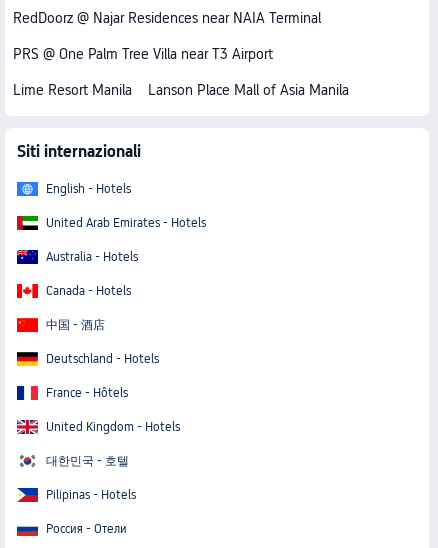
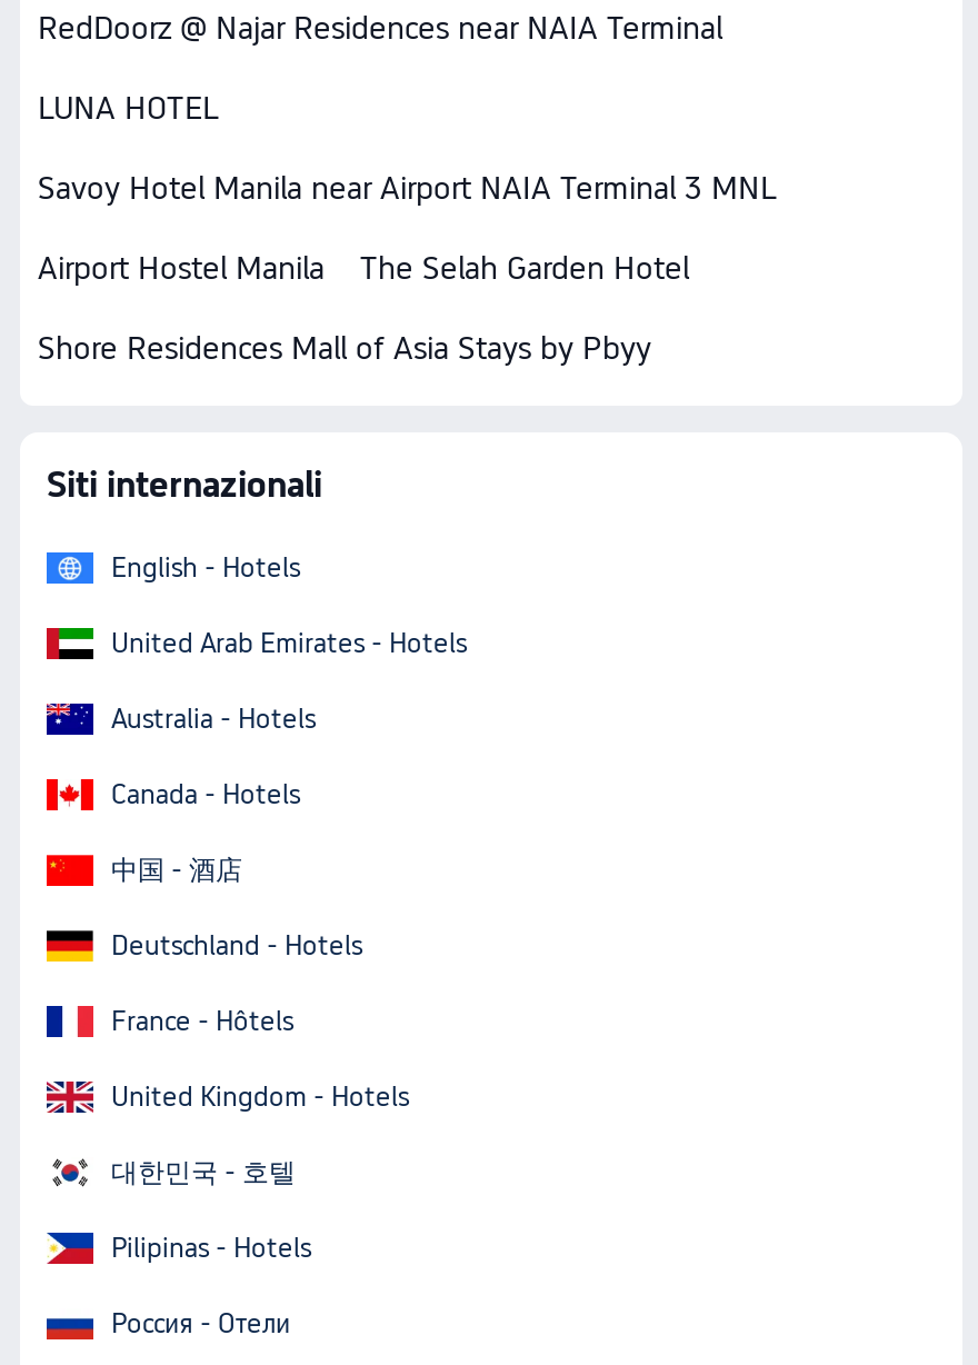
- PRS @ One Palm Tree Villa near T3 Airport
- Lime Resort Manila
- Lanson Place Mall of Asia Manila
+ LUNA HOTEL
+ Savoy Hotel Manila near Airport NAIA Terminal 3 MNL
+ Airport Hostel Manila
+ The Selah Garden Hotel
+ Shore Residences Mall of Asia Stays by Pbyy
